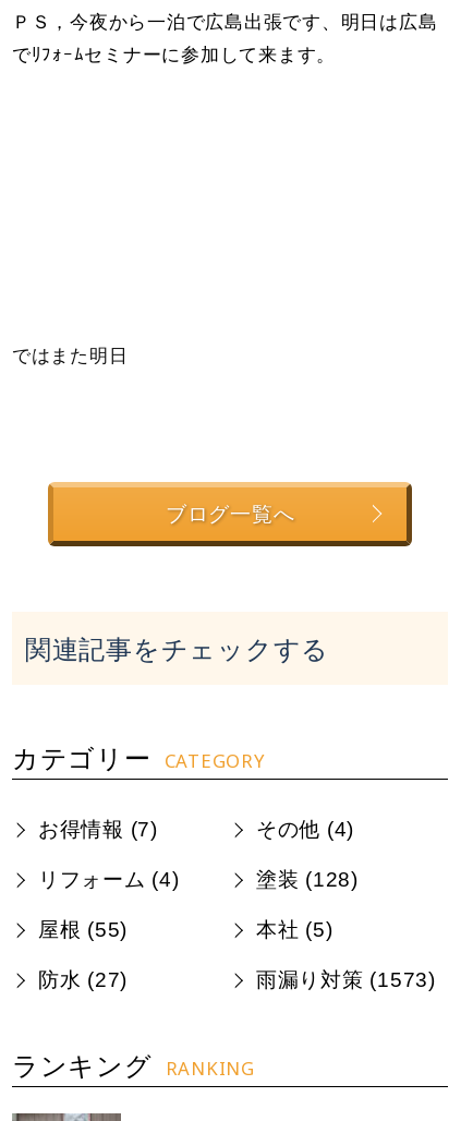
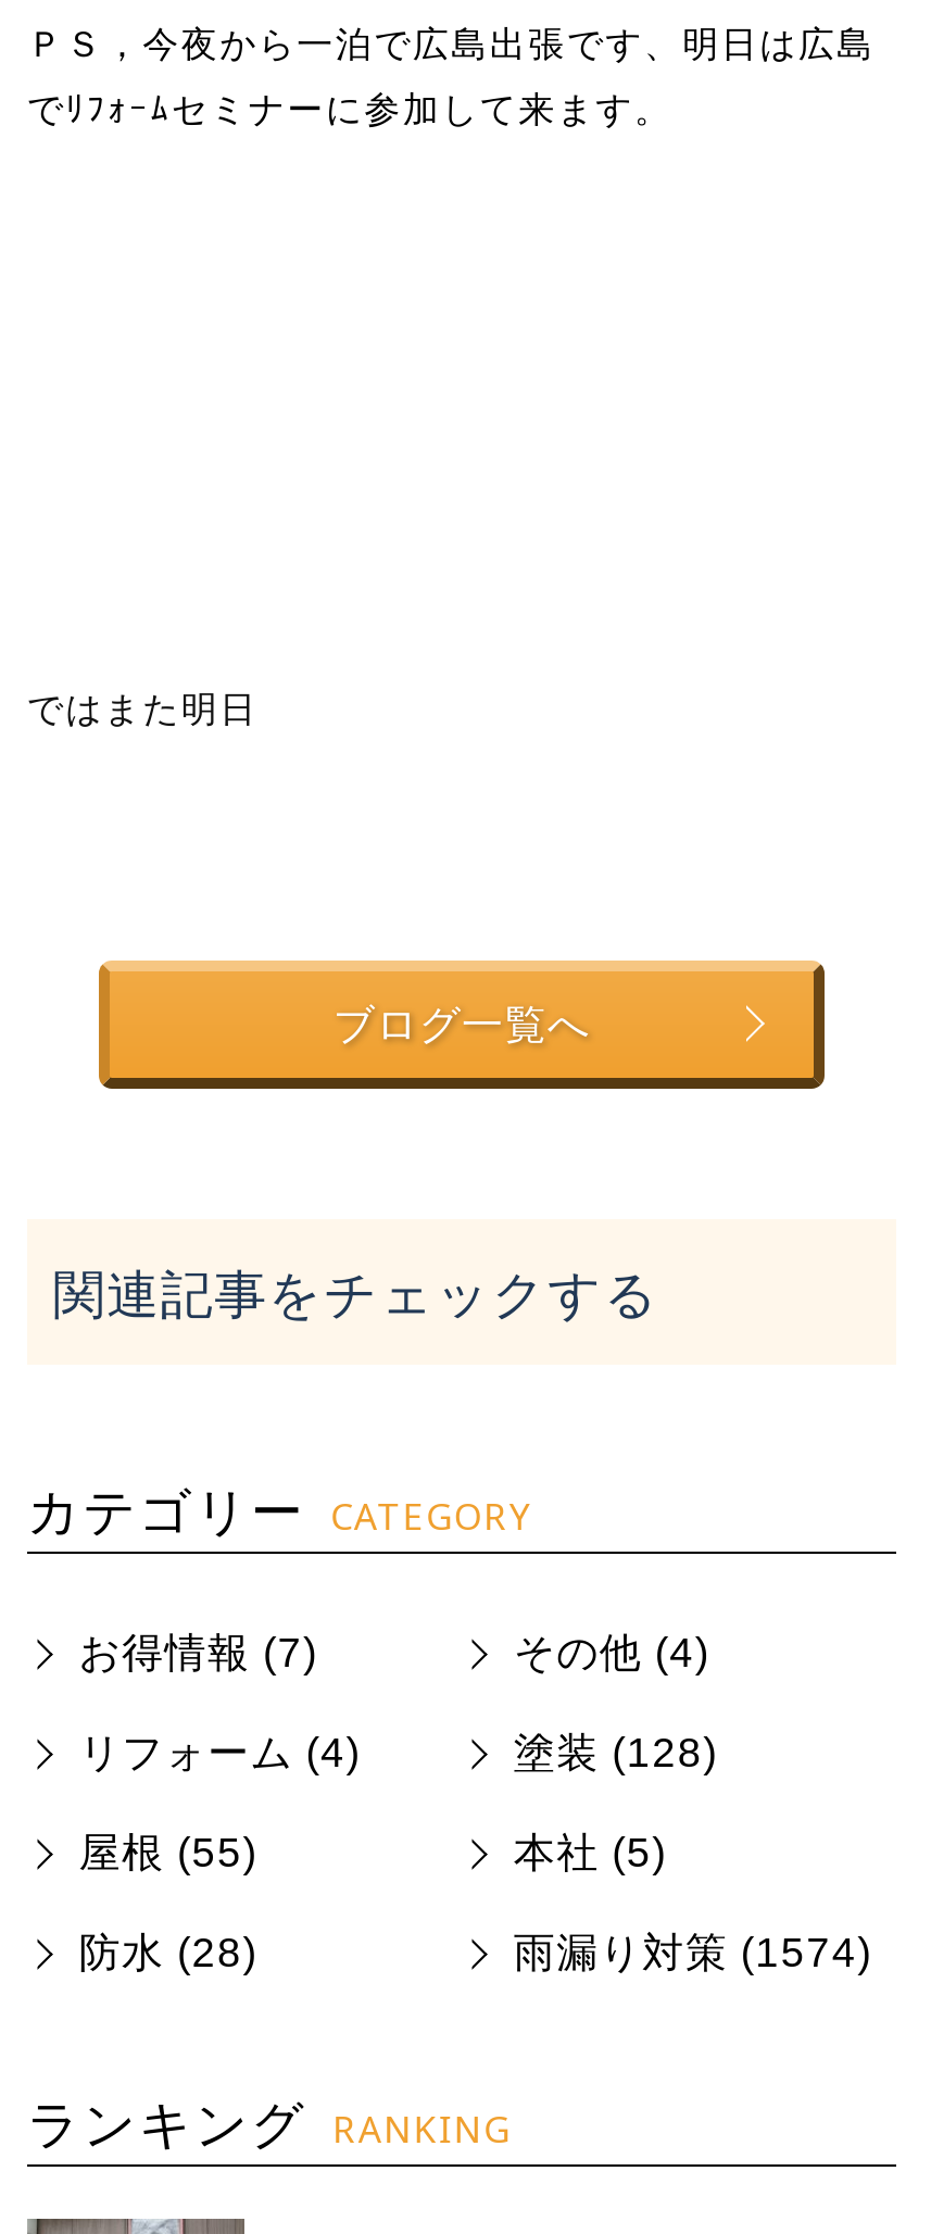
- 防水 (27)
+ 防水 (28)

- 雨漏り対策 (1573)
+ 雨漏り対策 (1574)
